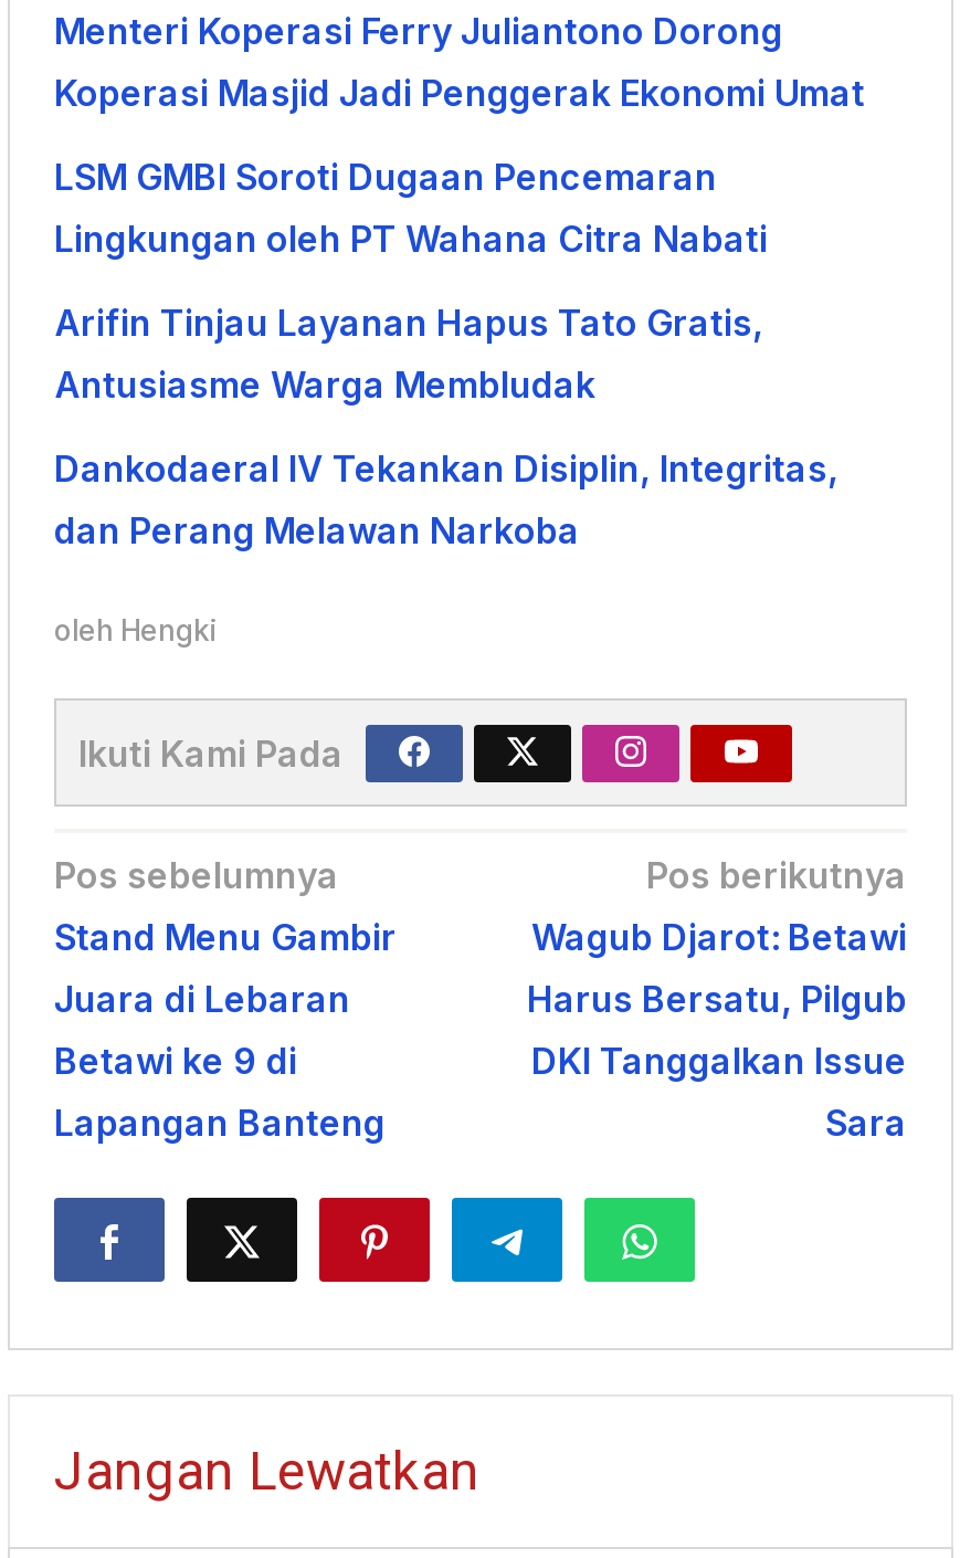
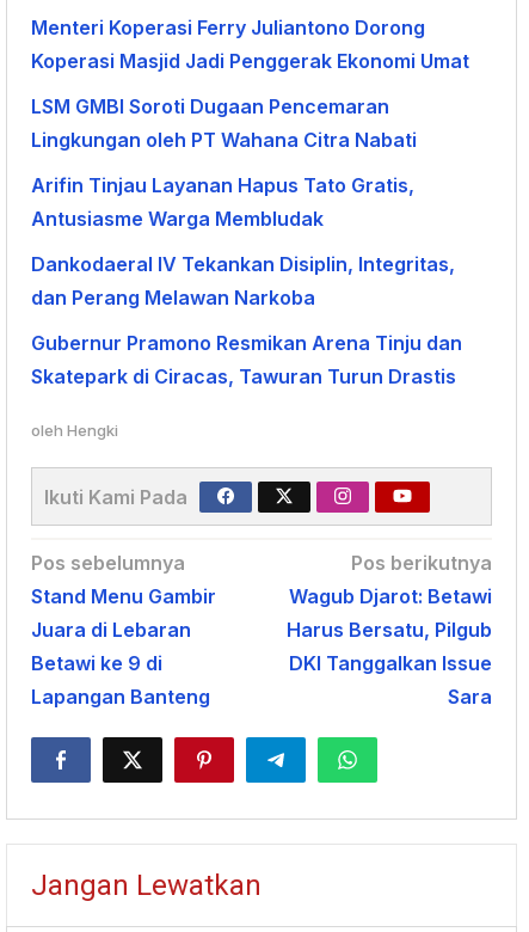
+ Gubernur Pramono Resmikan Arena Tinju dan
+ Skatepark di Ciracas, Tawuran Turun Drastis
